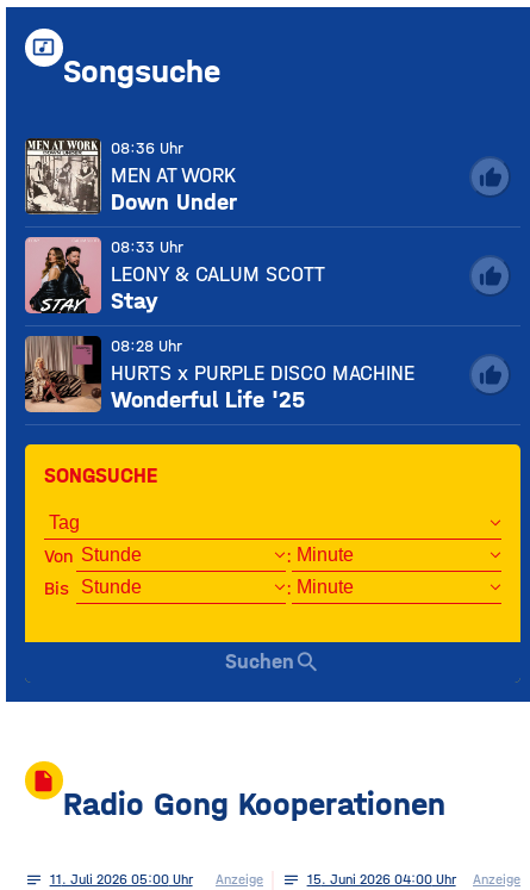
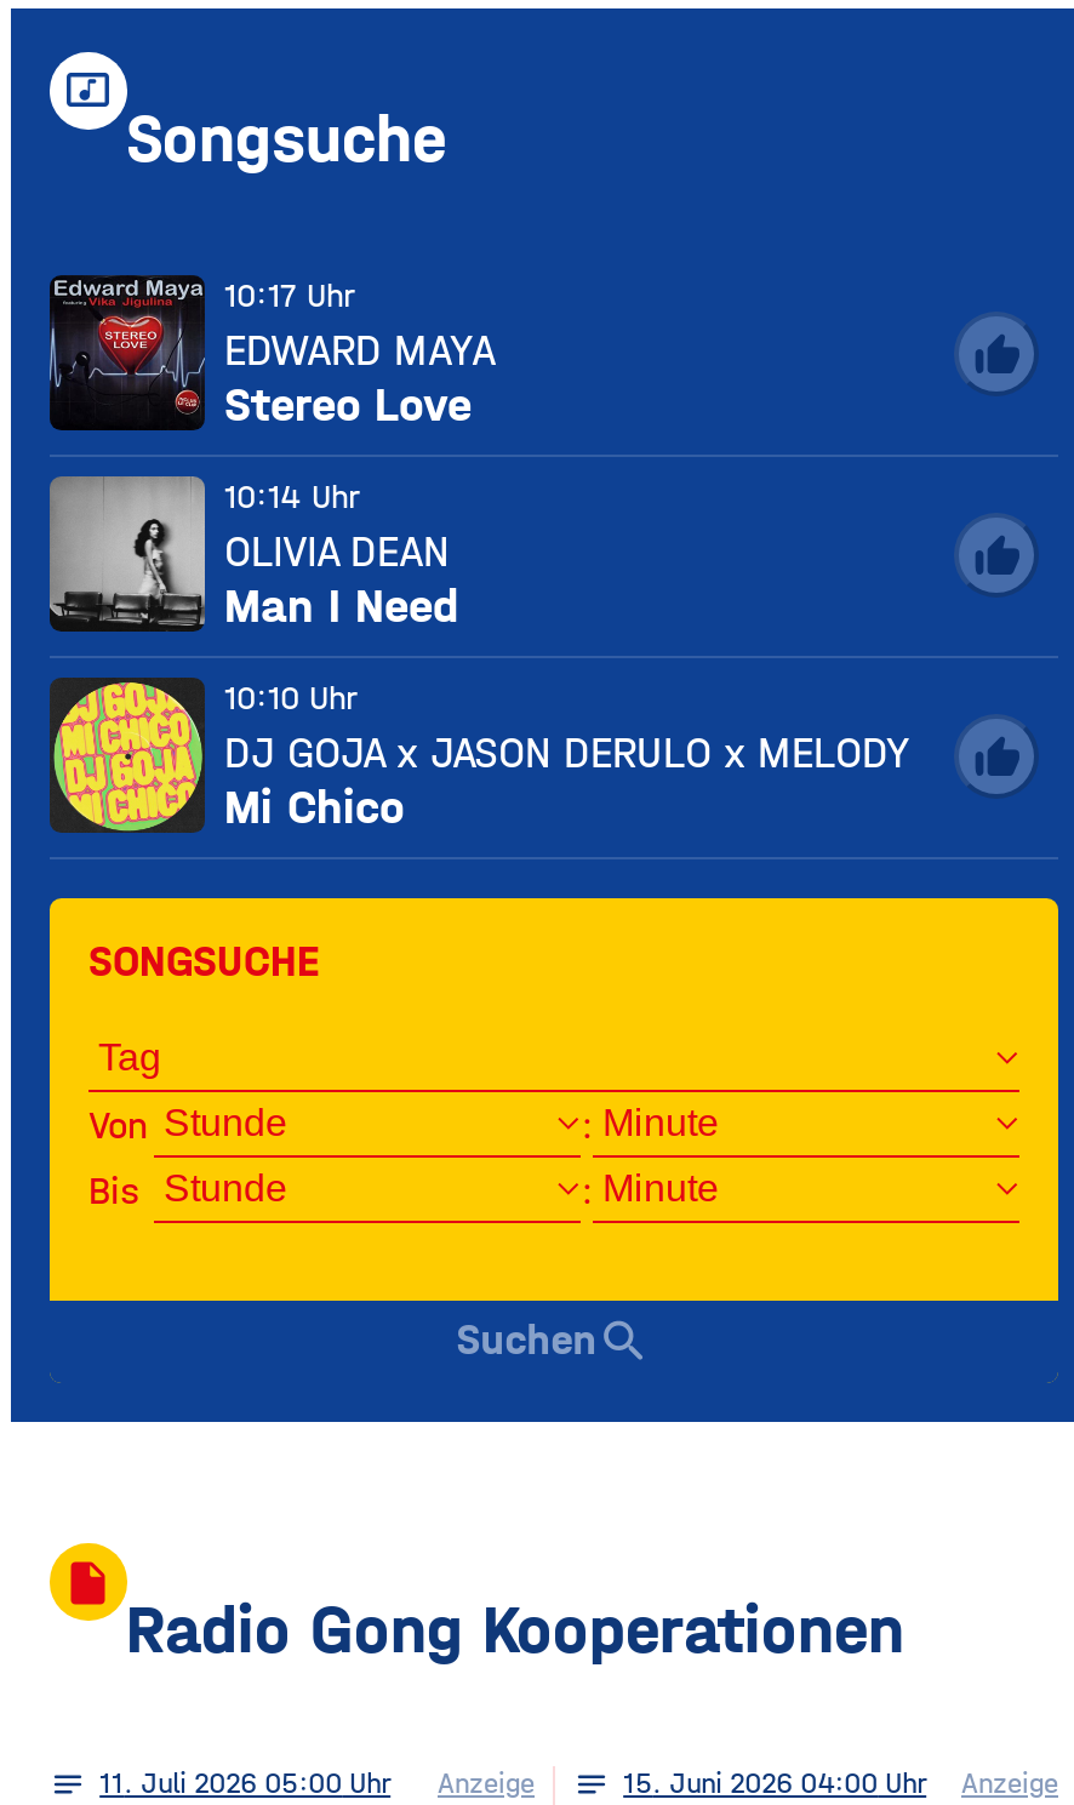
- [image]
- 08:36 Uhr
- MEN AT WORK
- Down Under
+ [image]
+ 10:17 Uhr
+ EDWARD MAYA
+ Stereo Love

- [image]
- 08:33 Uhr
- LEONY & CALUM SCOTT
- Stay
+ [image]
+ 10:14 Uhr
+ OLIVIA DEAN
+ Man I Need

- [image]
- 08:28 Uhr
- HURTS x PURPLE DISCO MACHINE
- Wonderful Life '25
+ [image]
+ 10:10 Uhr
+ DJ GOJA x JASON DERULO x MELODY
+ Mi Chico
